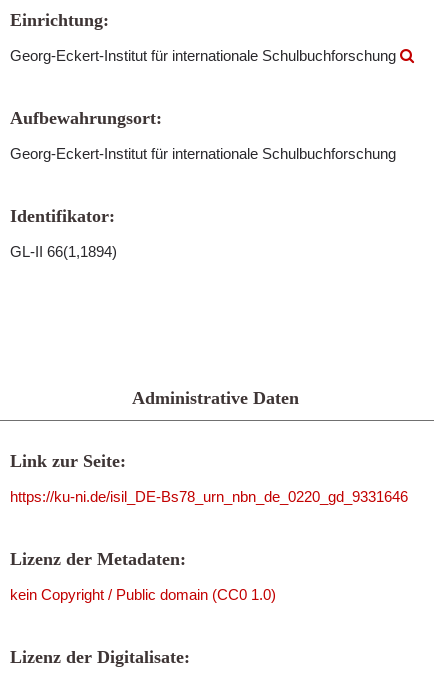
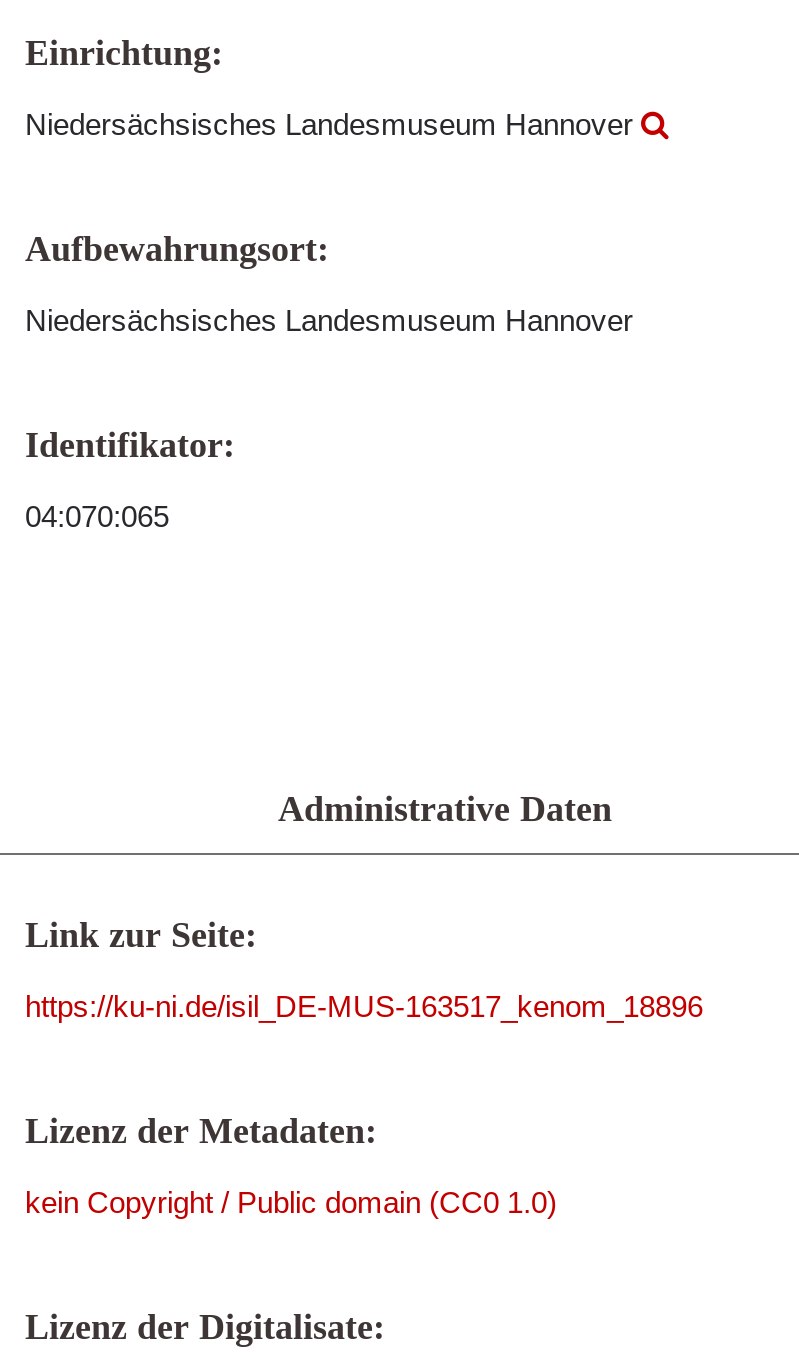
- Georg-Eckert-Institut für internationale Schulbuchforschung
+ Niedersächsisches Landesmuseum Hannover

- Georg-Eckert-Institut für internationale Schulbuchforschung
+ Niedersächsisches Landesmuseum Hannover

- GL-II 66(1,1894)
+ 04:070:065

- https://ku-ni.de/isil_DE-Bs78_urn_nbn_de_0220_gd_9331646
+ https://ku-ni.de/isil_DE-MUS-163517_kenom_18896
